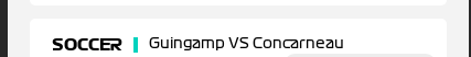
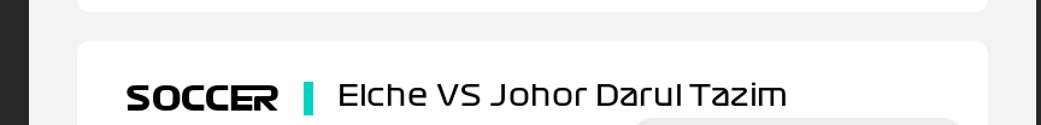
- Guingamp VS Concarneau
+ Elche VS Johor Darul Tazim
